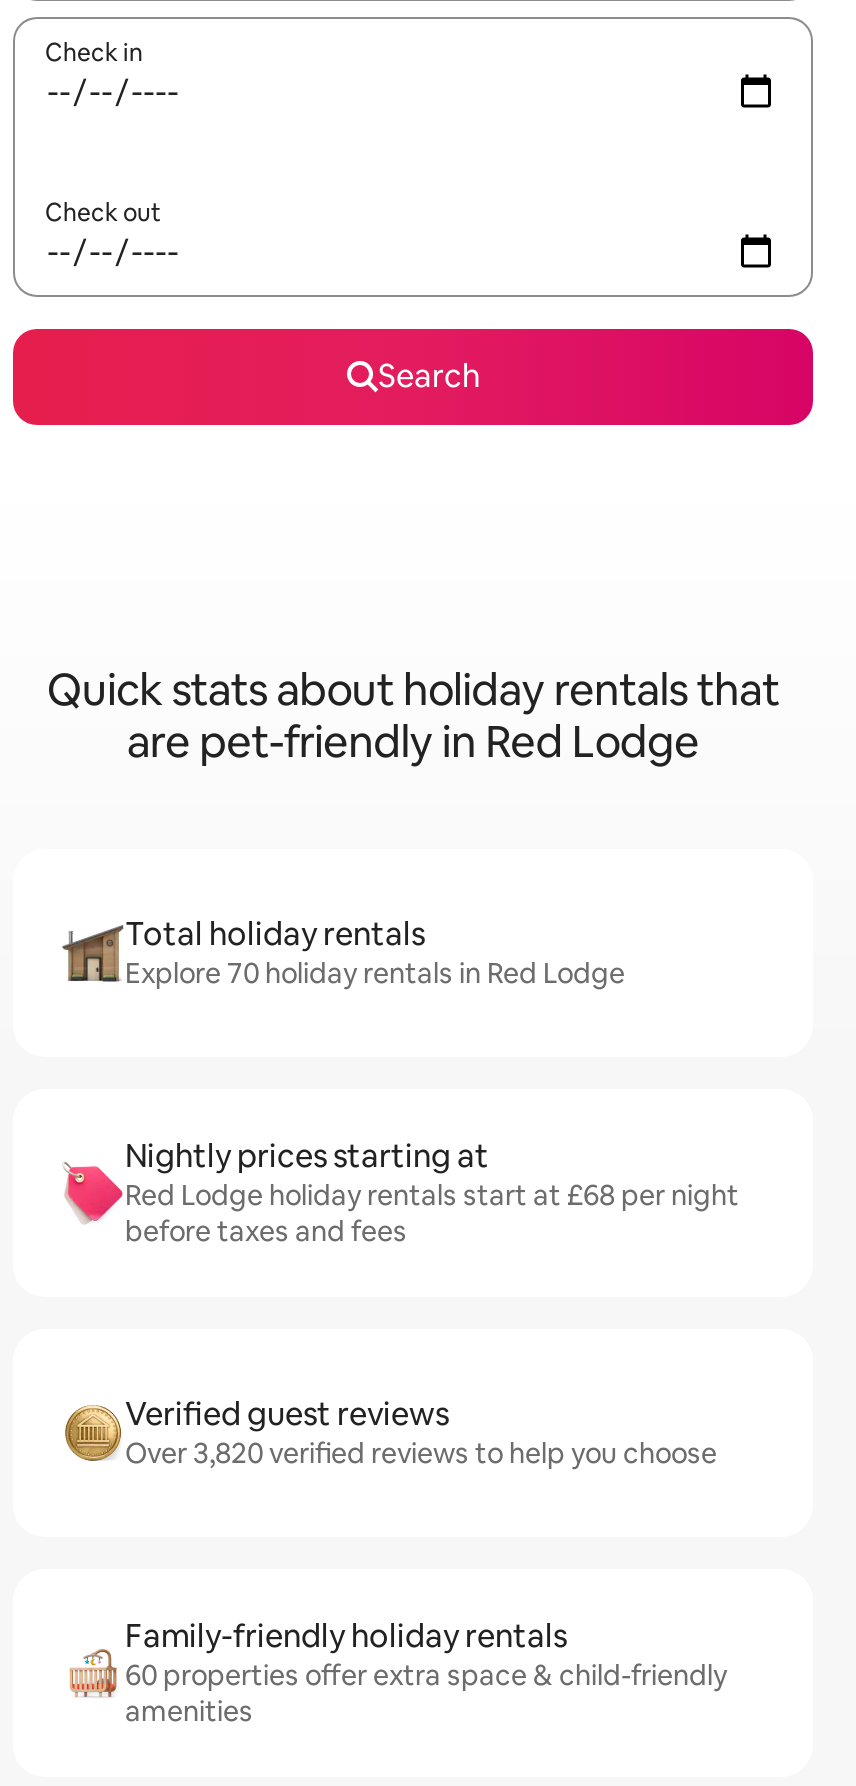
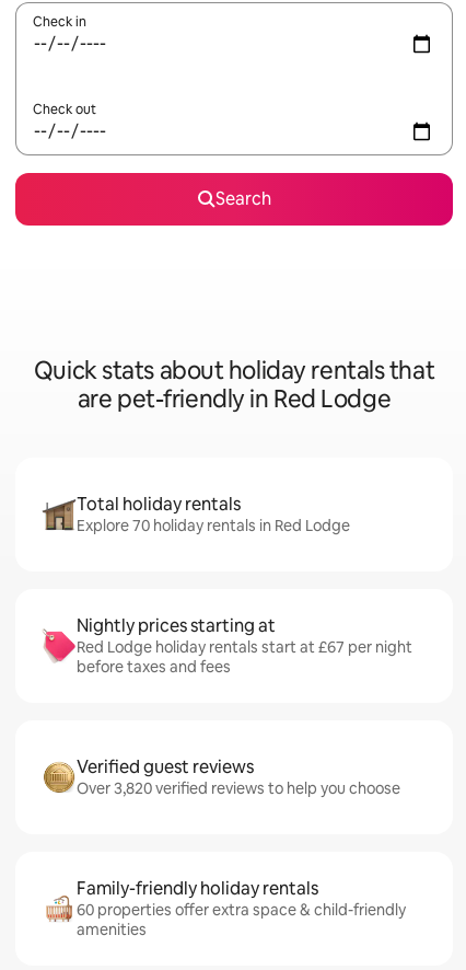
- Red Lodge holiday rentals start at £68 per night
+ Red Lodge holiday rentals start at £67 per night
